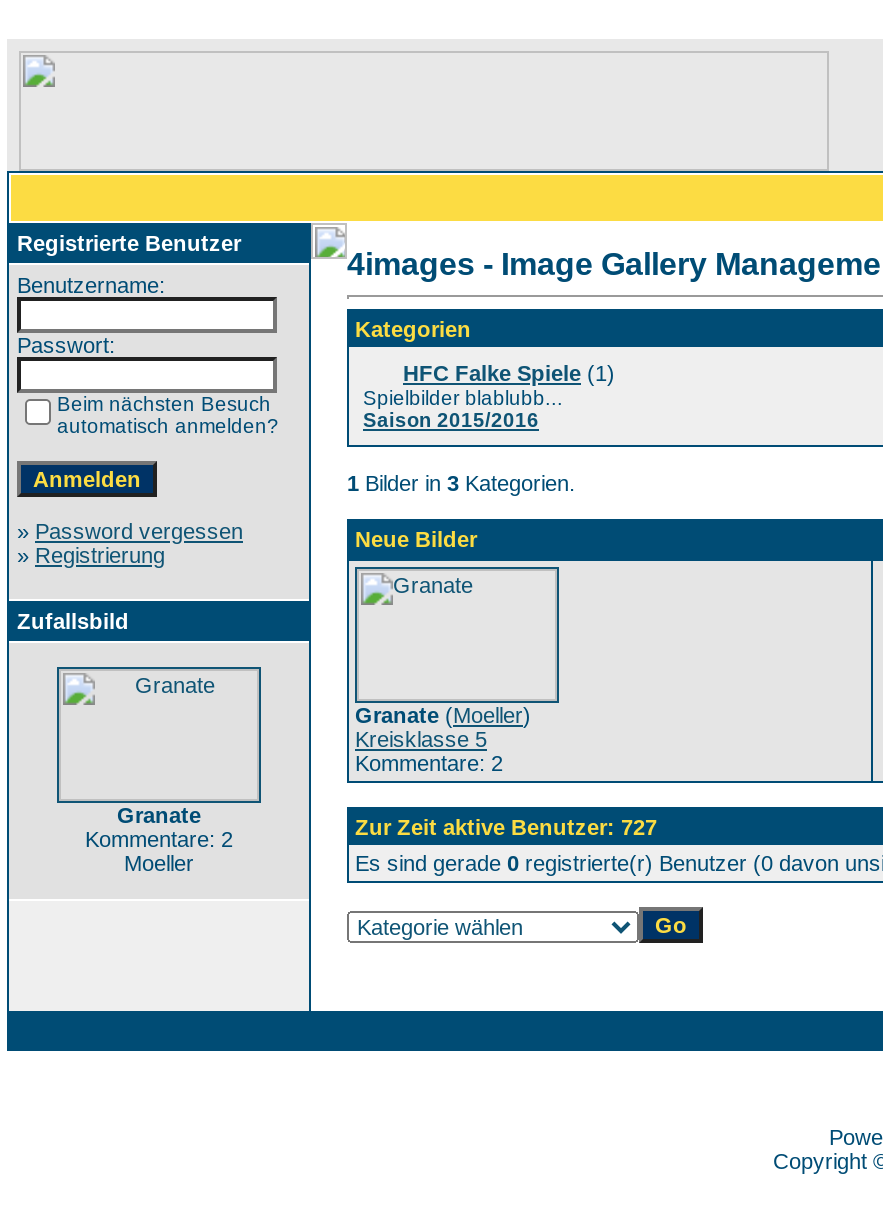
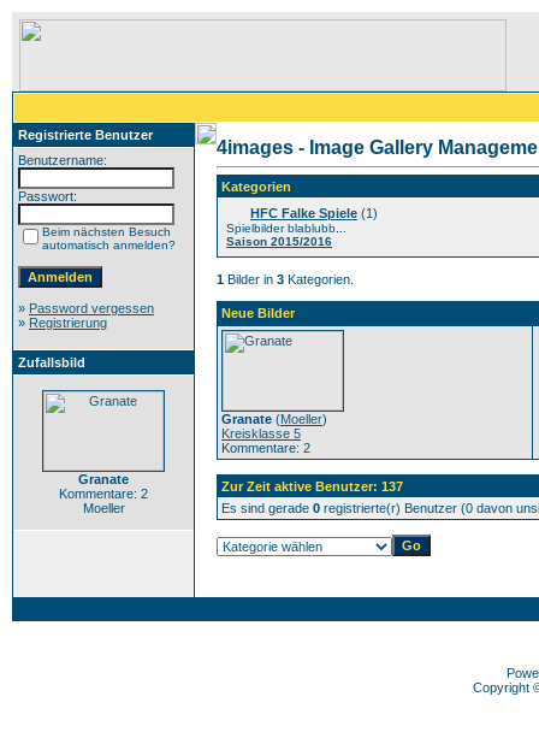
- Zur Zeit aktive Benutzer: 727
+ Zur Zeit aktive Benutzer: 137
